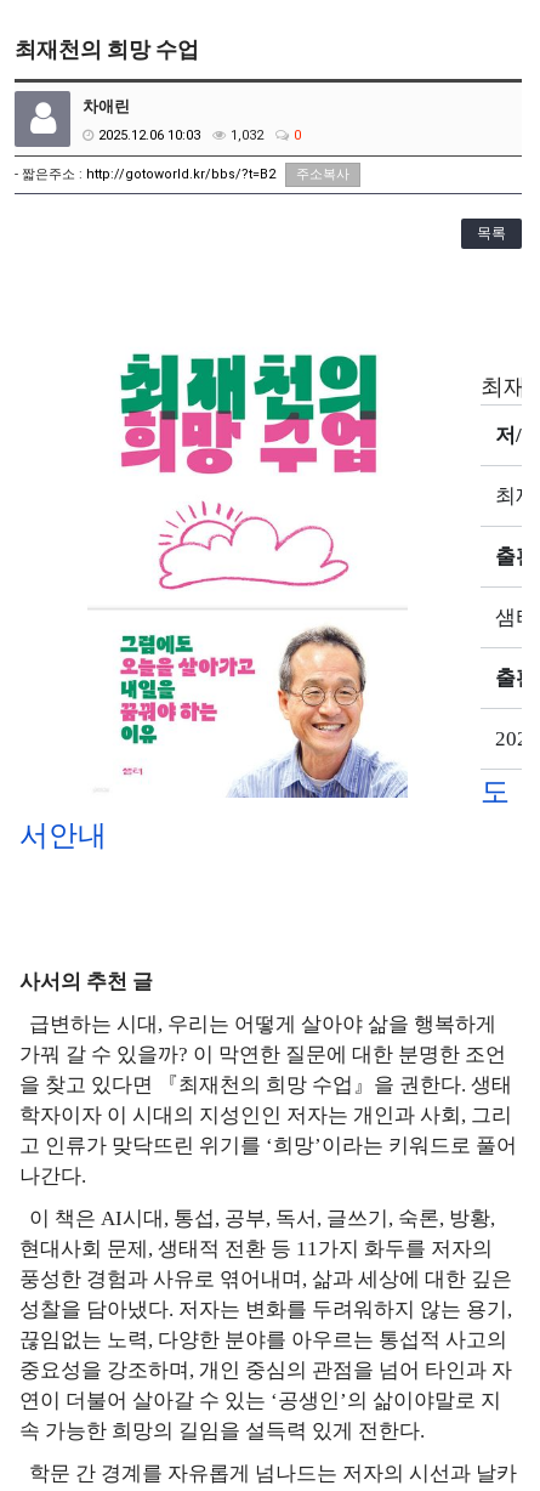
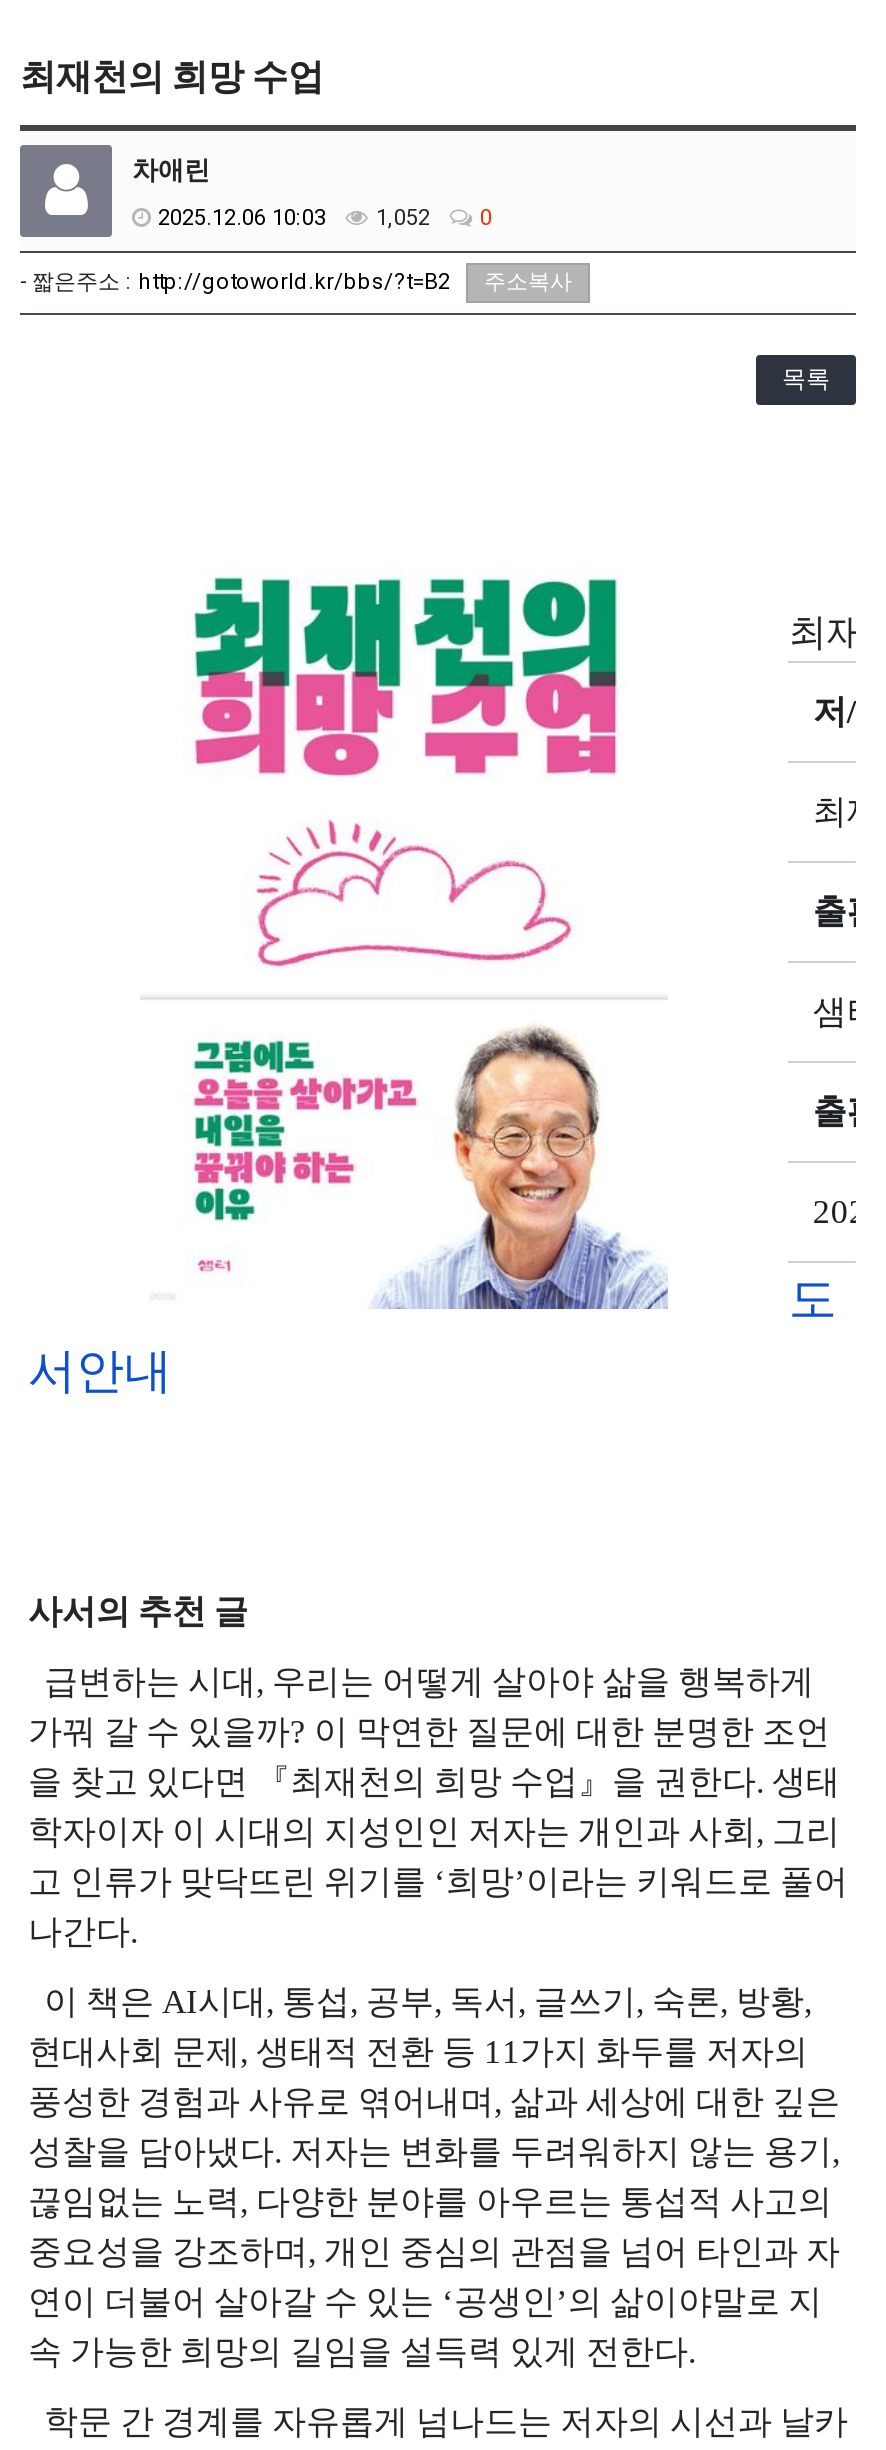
- 2025.12.06 10:03 1,032 0
+ 2025.12.06 10:03 1,052 0
